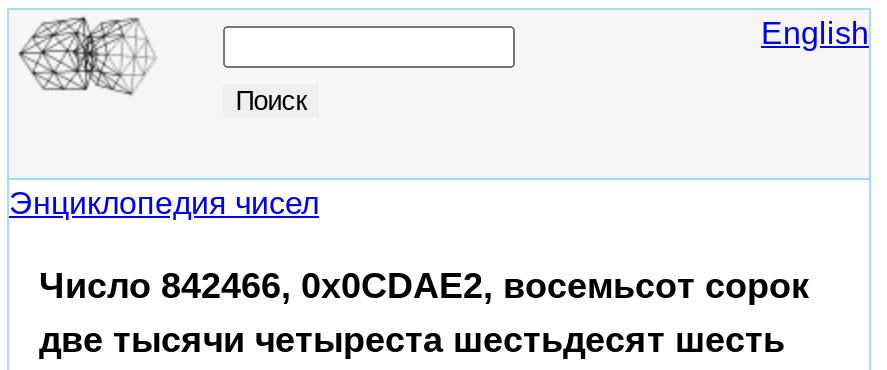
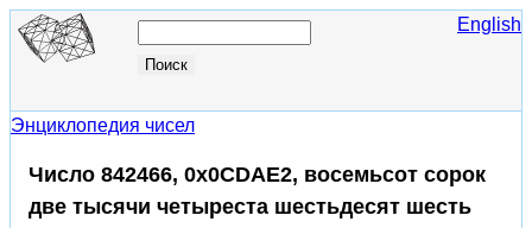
- [image]
+ [image]
